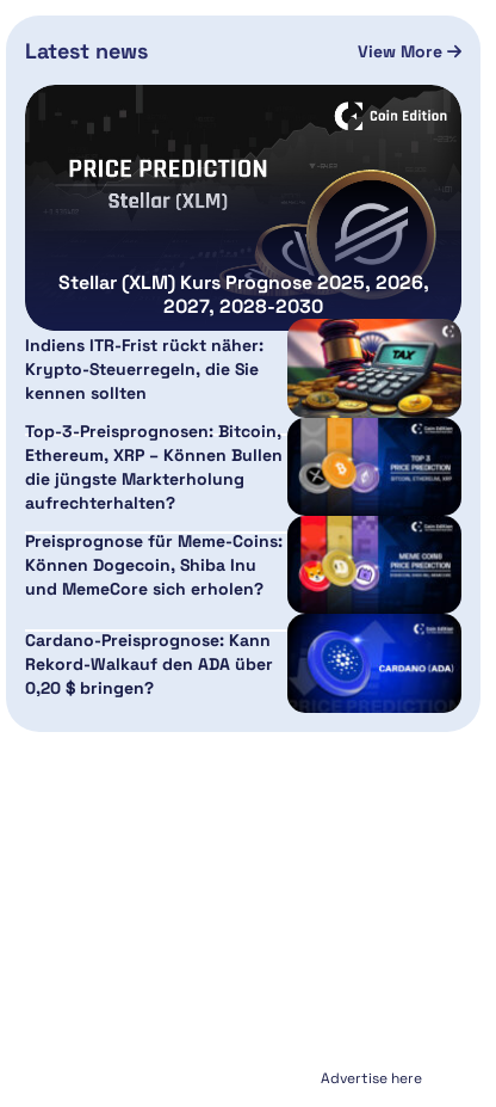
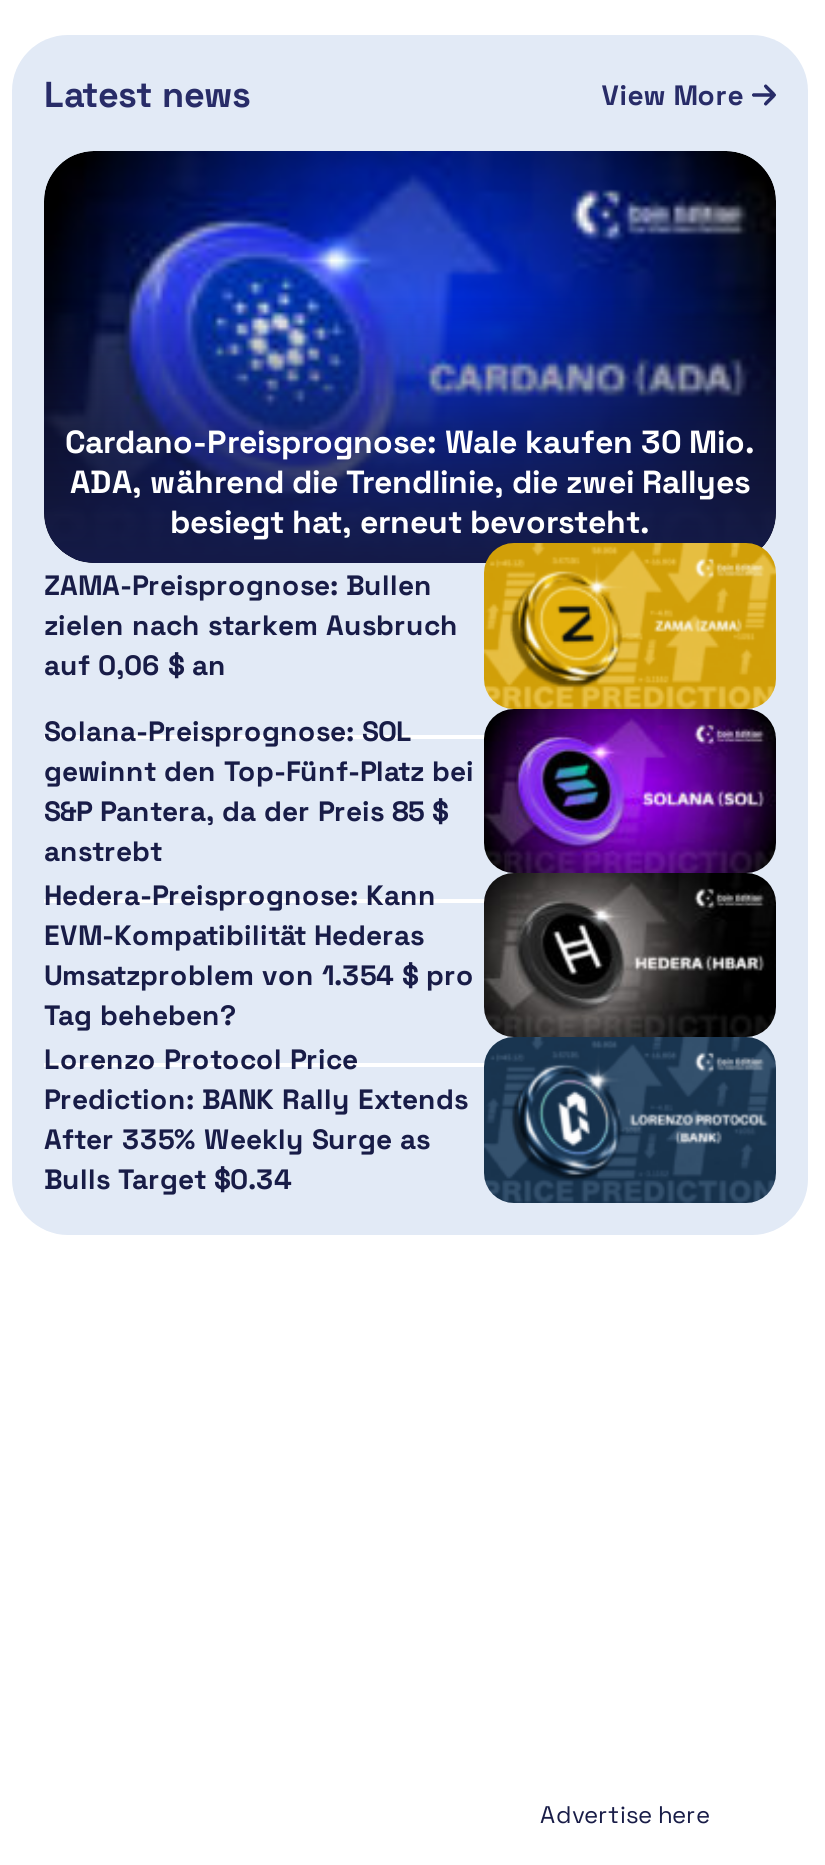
- [image]
- Stellar (XLM) Kurs Prognose 2025, 2026,
- 2027, 2028-2030
- Indiens ITR-Frist rückt näher:
- Krypto-Steuerregeln, die Sie
- kennen sollten
- Top-3-Preisprognosen: Bitcoin,
- Ethereum, XRP – Können Bullen
- die jüngste Markterholung
- aufrechterhalten?
- Preisprognose für Meme-Coins:
- Können Dogecoin, Shiba Inu
- und MemeCore sich erholen?
- Cardano-Preisprognose: Kann
- Rekord-Walkauf den ADA über
- 0,20 $ bringen?
+ [image]
+ Cardano-Preisprognose: Wale kaufen 30 Mio.
+ ADA, während die Trendlinie, die zwei Rallyes
+ besiegt hat, erneut bevorsteht.
+ ZAMA-Preisprognose: Bullen
+ zielen nach starkem Ausbruch
+ auf 0,06 $ an
+ Solana-Preisprognose: SOL
+ gewinnt den Top-Fünf-Platz bei
+ S&P Pantera, da der Preis 85 $
+ anstrebt
+ Hedera-Preisprognose: Kann
+ EVM-Kompatibilität Hederas
+ Umsatzproblem von 1.354 $ pro
+ Tag beheben?
+ Lorenzo Protocol Price
+ Prediction: BANK Rally Extends
+ After 335% Weekly Surge as
+ Bulls Target $0.34

- [image]
+ [image]
